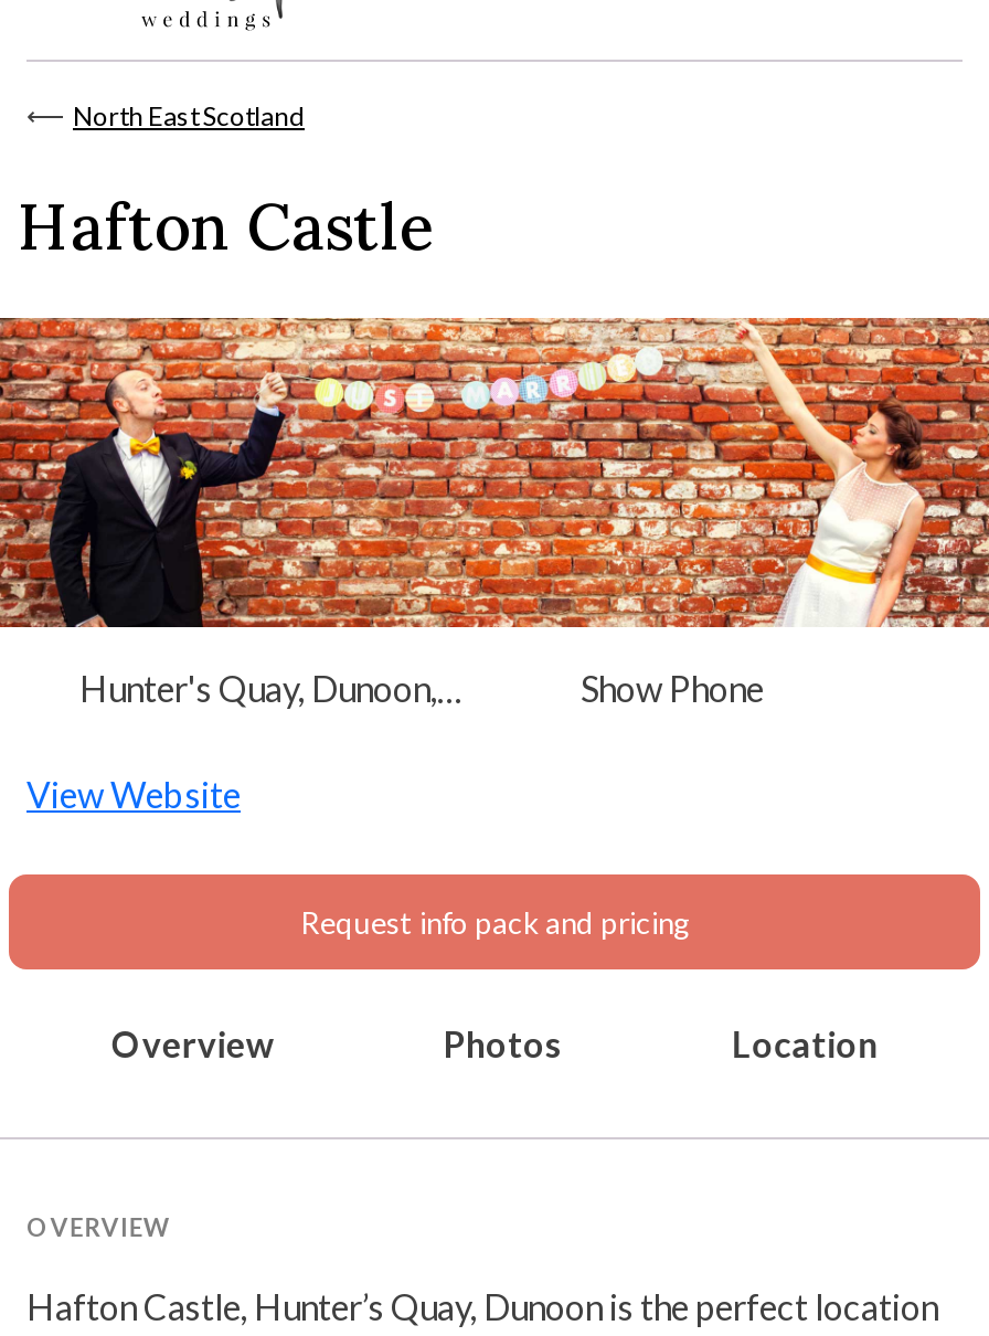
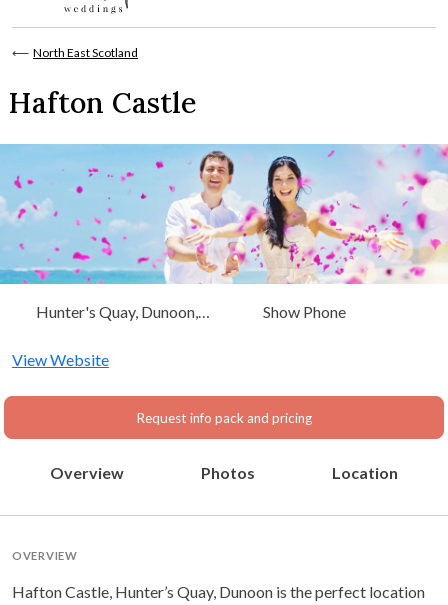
- [image]
+ [image]
